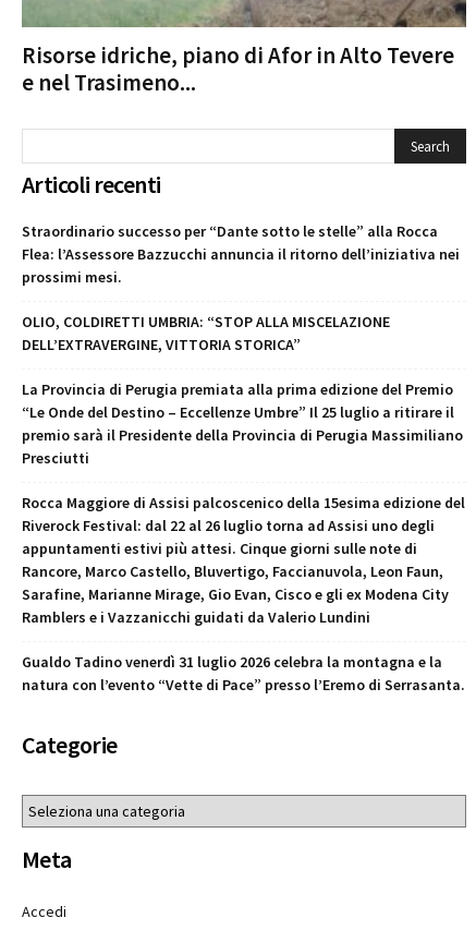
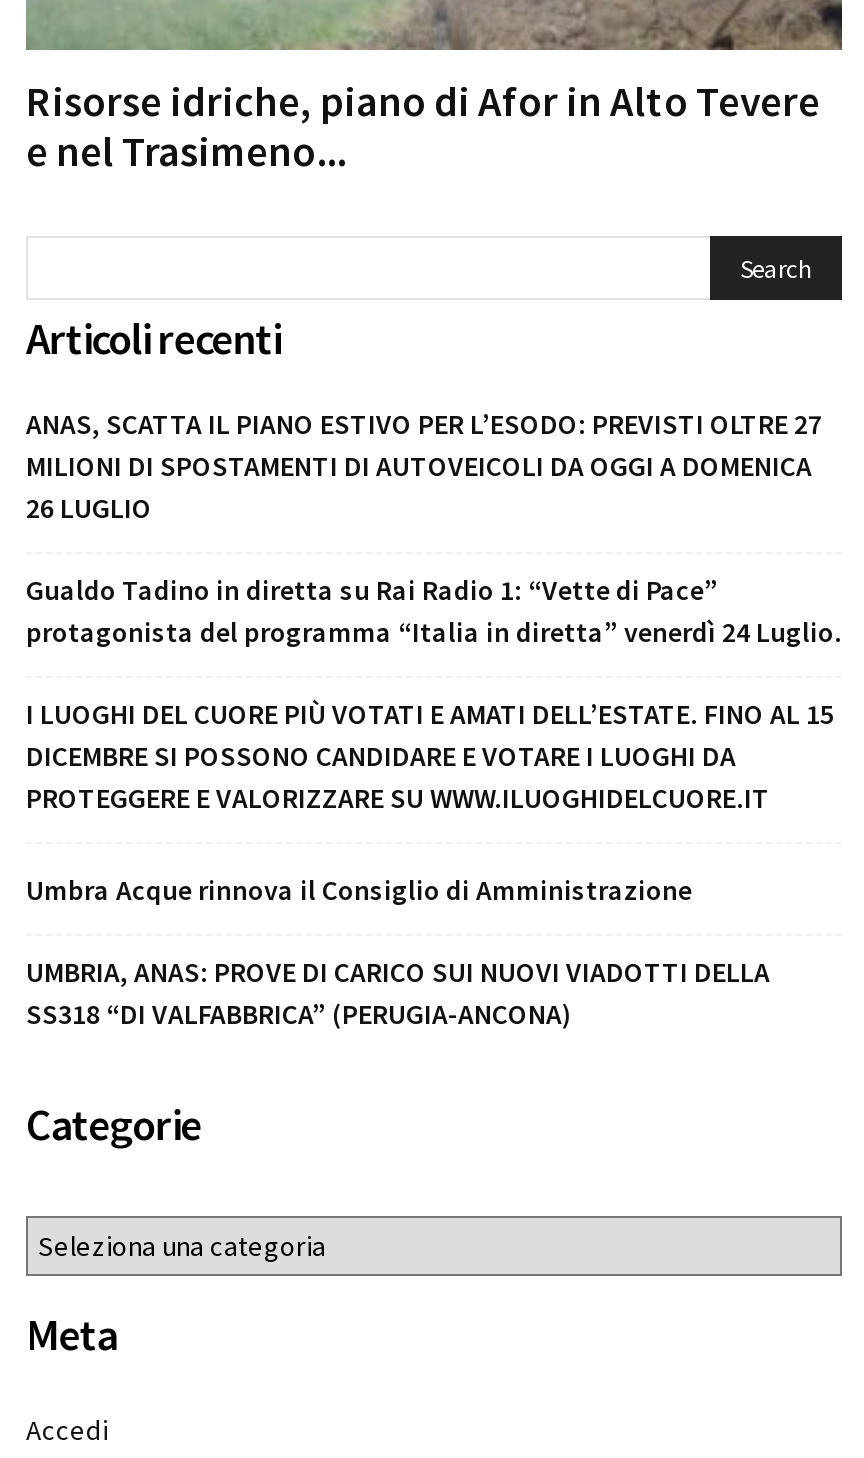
- Straordinario successo per “Dante sotto le stelle” alla Rocca
- Flea: l’Assessore Bazzucchi annuncia il ritorno dell’iniziativa nei
- prossimi mesi.
+ ANAS, SCATTA IL PIANO ESTIVO PER L’ESODO: PREVISTI OLTRE 27
+ MILIONI DI SPOSTAMENTI DI AUTOVEICOLI DA OGGI A DOMENICA
+ 26 LUGLIO

- OLIO, COLDIRETTI UMBRIA: “STOP ALLA MISCELAZIONE
- DELL’EXTRAVERGINE, VITTORIA STORICA”
+ Gualdo Tadino in diretta su Rai Radio 1: “Vette di Pace”
+ protagonista del programma “Italia in diretta” venerdì 24 Luglio.

- La Provincia di Perugia premiata alla prima edizione del Premio
- “Le Onde del Destino – Eccellenze Umbre” Il 25 luglio a ritirare il
- premio sarà il Presidente della Provincia di Perugia Massimiliano
- Presciutti
+ I LUOGHI DEL CUORE PIÙ VOTATI E AMATI DELL’ESTATE. FINO AL 15
+ DICEMBRE SI POSSONO CANDIDARE E VOTARE I LUOGHI DA
+ PROTEGGERE E VALORIZZARE SU WWW.ILUOGHIDELCUORE.IT

- Rocca Maggiore di Assisi palcoscenico della 15esima edizione del
- Riverock Festival: dal 22 al 26 luglio torna ad Assisi uno degli
- appuntamenti estivi più attesi. Cinque giorni sulle note di
- Rancore, Marco Castello, Bluvertigo, Faccianuvola, Leon Faun,
- Sarafine, Marianne Mirage, Gio Evan, Cisco e gli ex Modena City
- Ramblers e i Vazzanicchi guidati da Valerio Lundini
+ Umbra Acque rinnova il Consiglio di Amministrazione

- Gualdo Tadino venerdì 31 luglio 2026 celebra la montagna e la
- natura con l’evento “Vette di Pace” presso l’Eremo di Serrasanta.
+ UMBRIA, ANAS: PROVE DI CARICO SUI NUOVI VIADOTTI DELLA
+ SS318 “DI VALFABBRICA” (PERUGIA-ANCONA)
